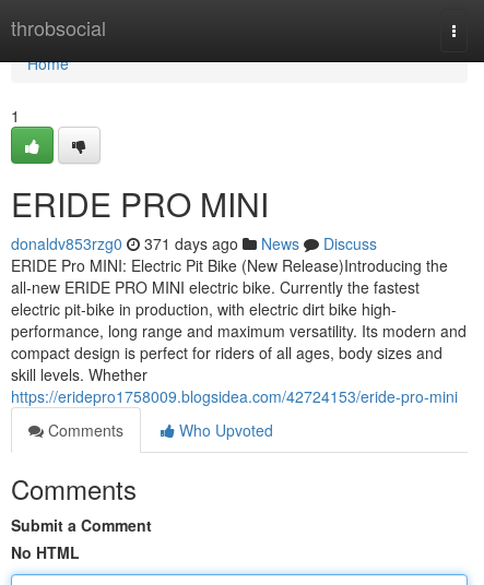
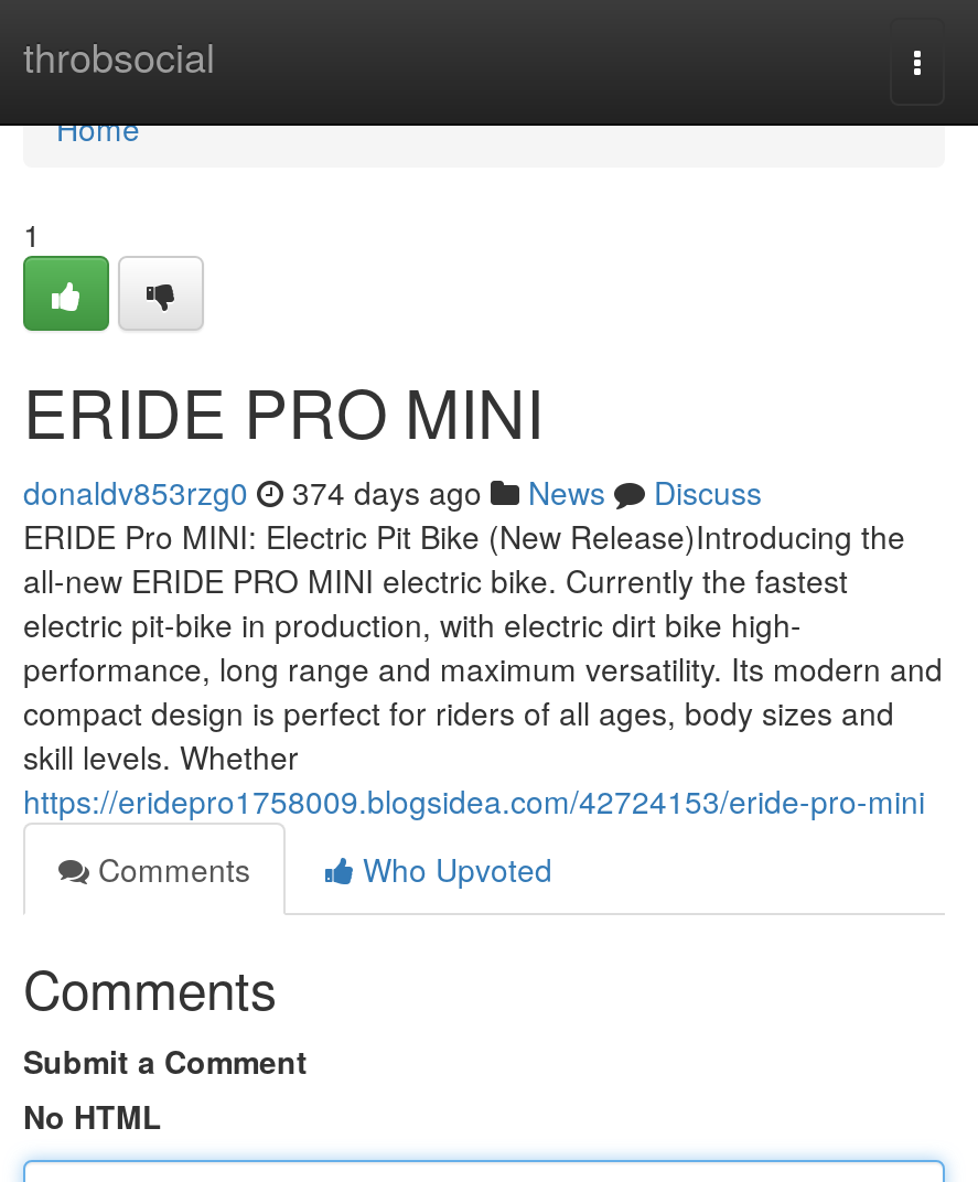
- donaldv853rzg0 371 days ago News Discuss
+ donaldv853rzg0 374 days ago News Discuss
